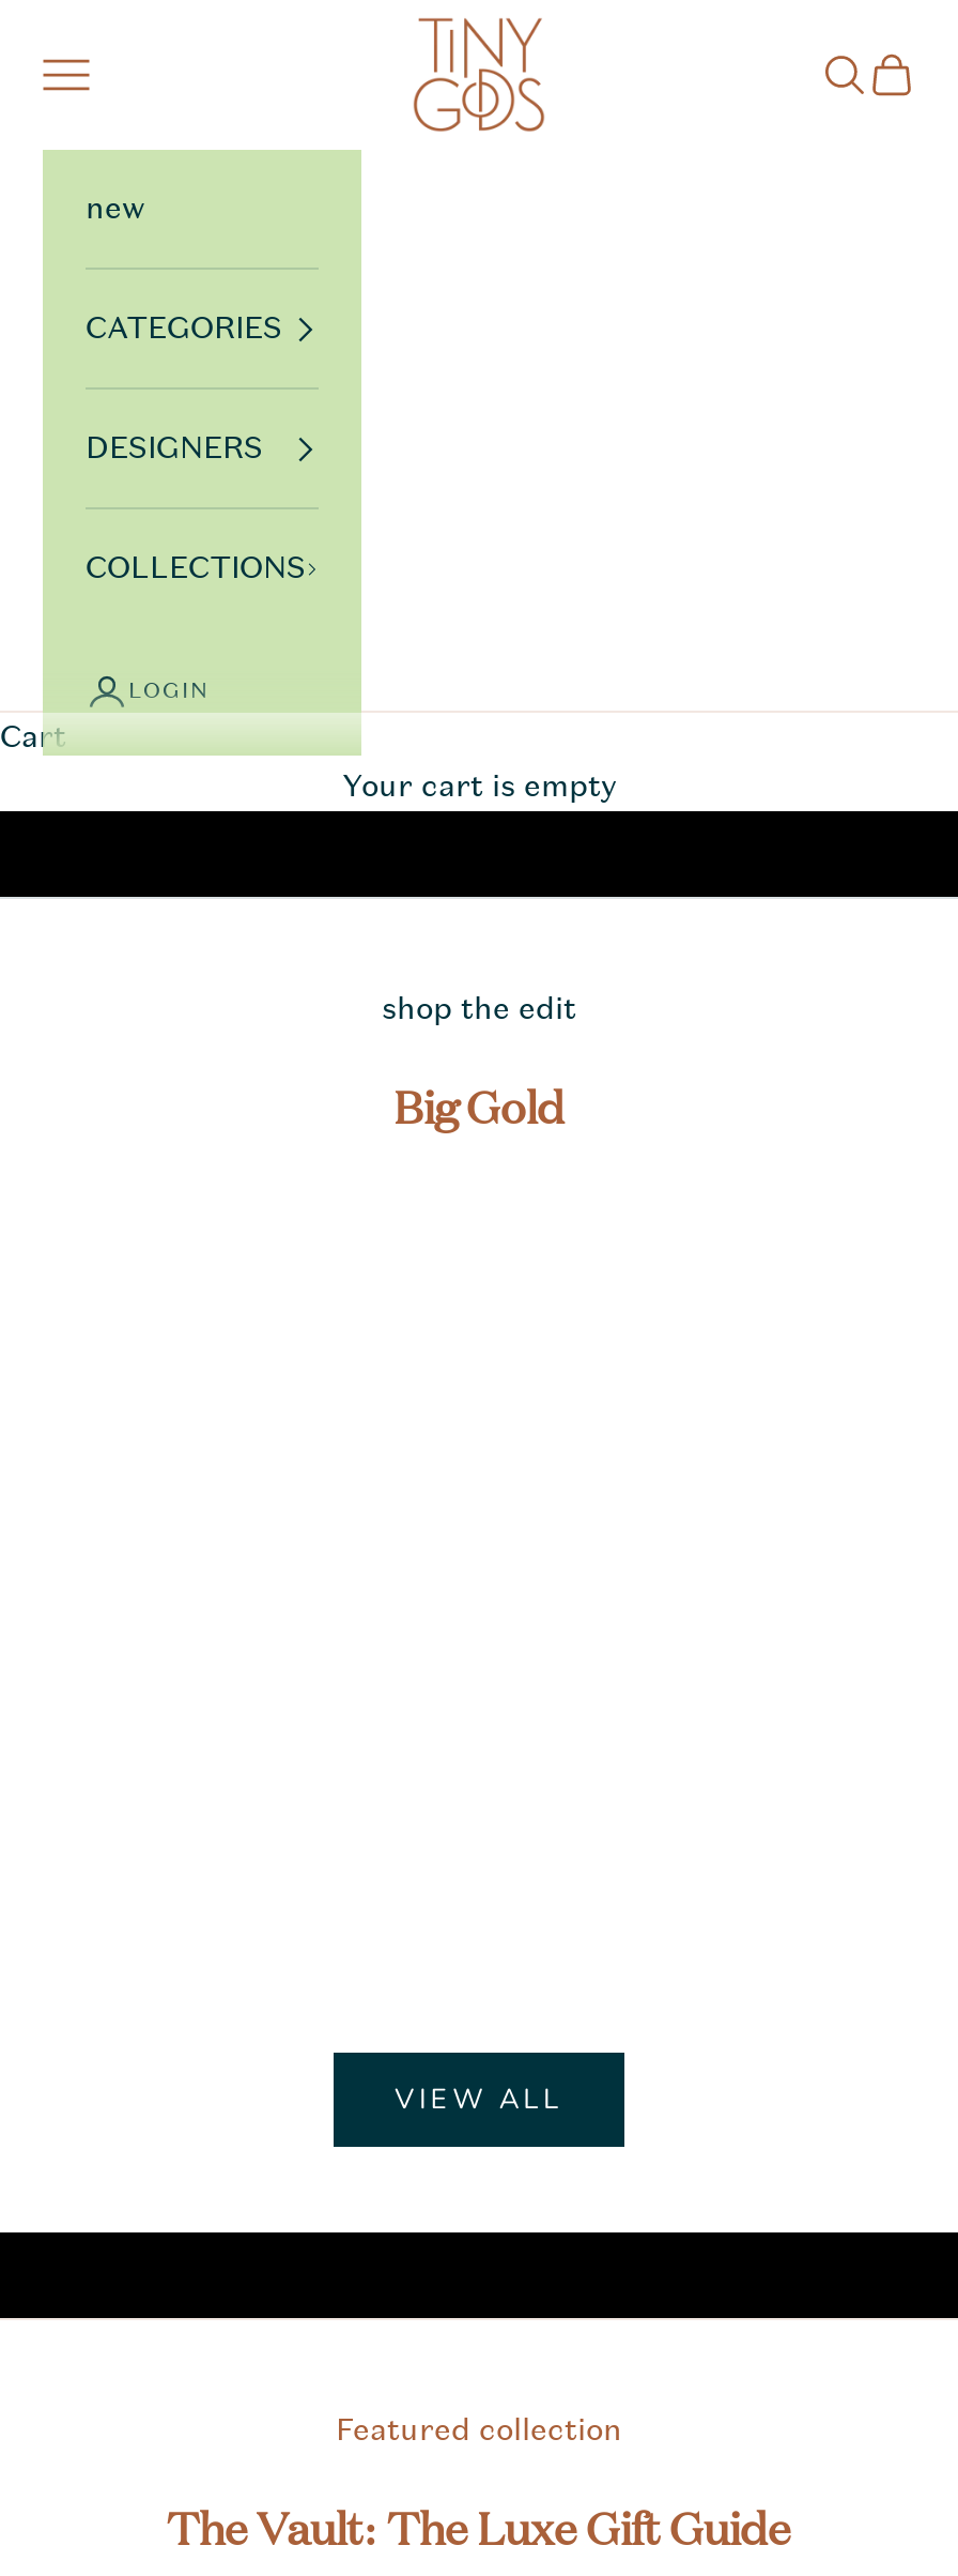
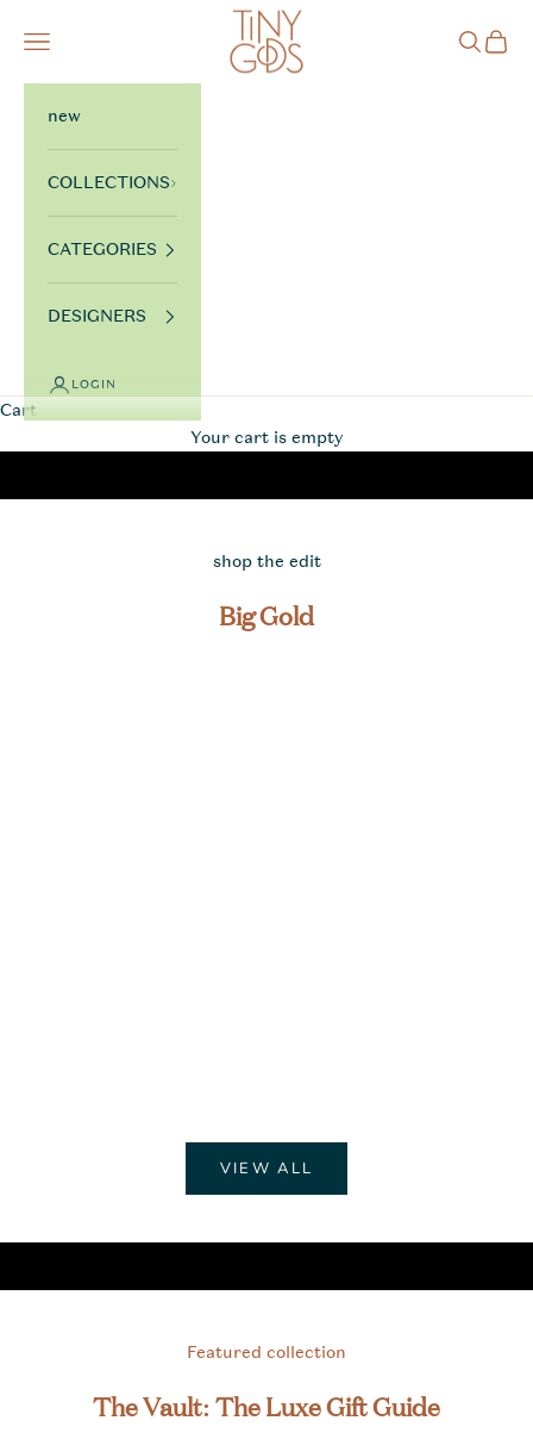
moved down: CATEGORIES | DESIGNERS

moved up: COLLECTIONS
